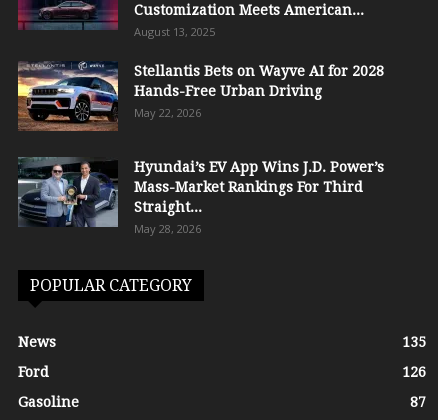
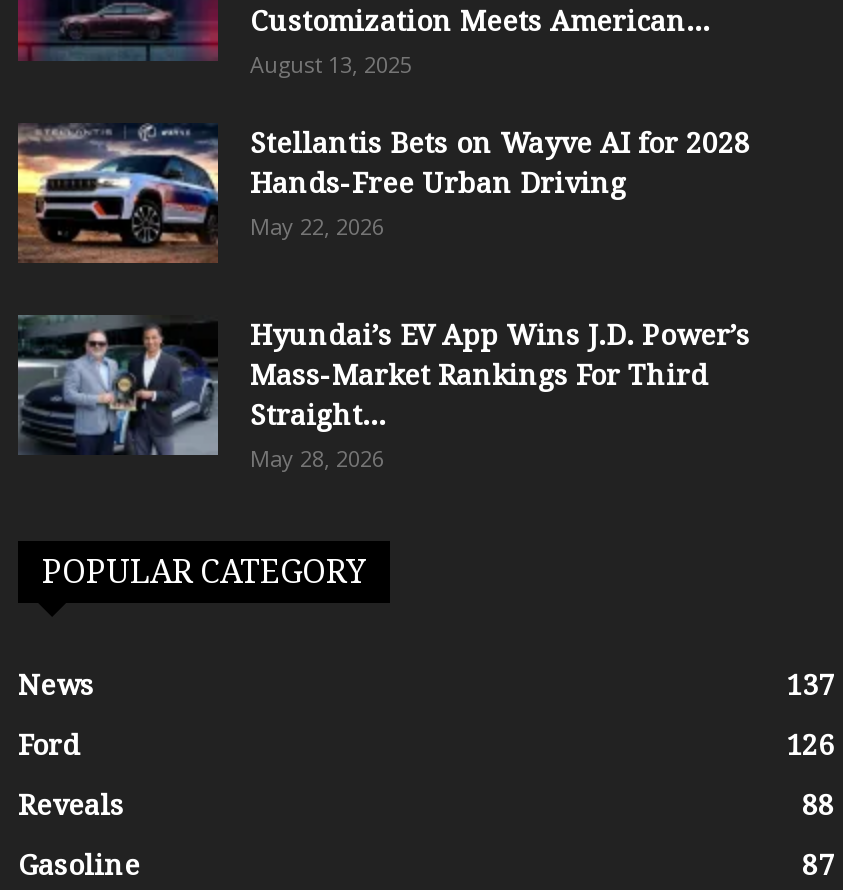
- 135
+ 137

+ Reveals
+ 88
